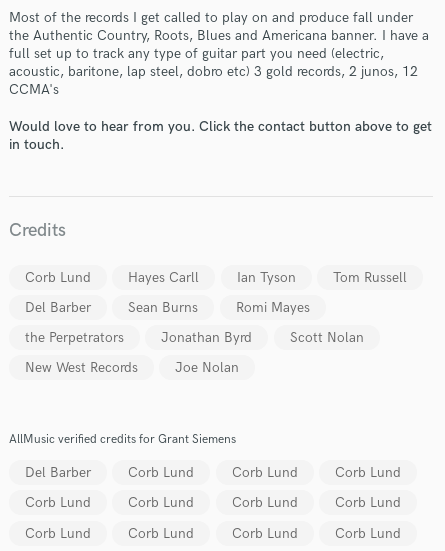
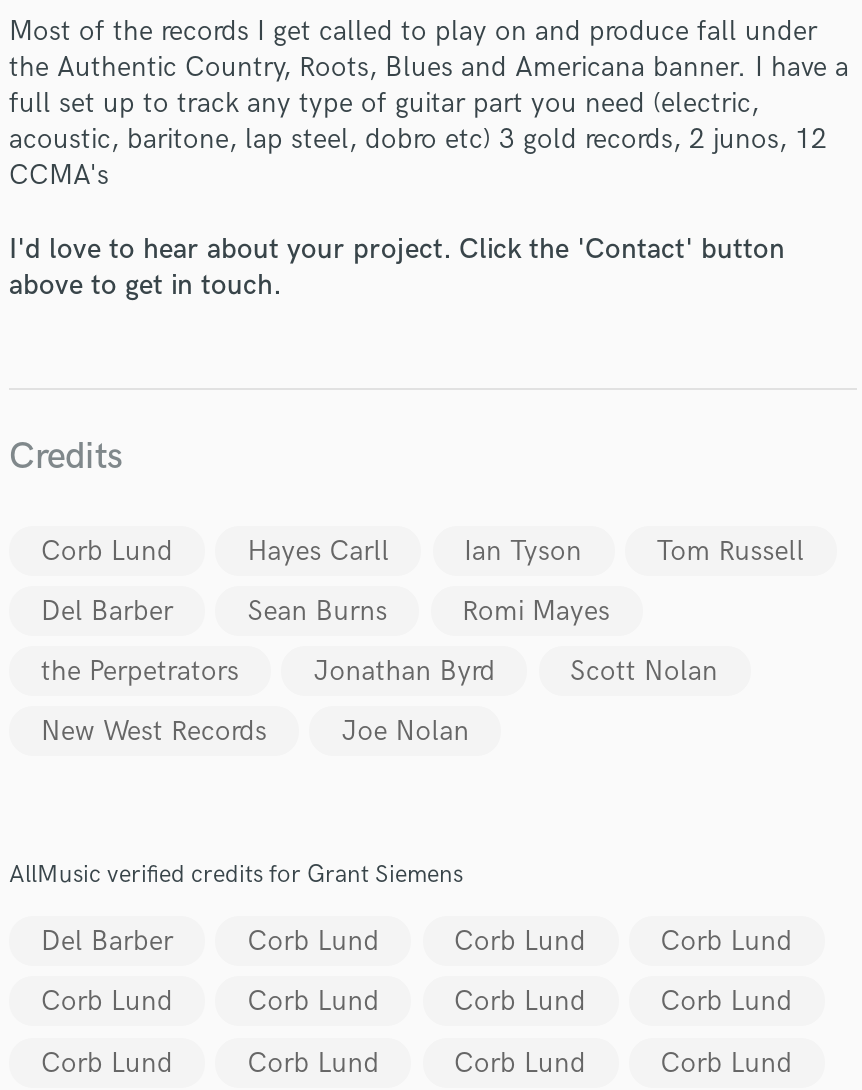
- Would love to hear from you. Click the contact button above to get
- in touch.
+ I'd love to hear about your project. Click the 'Contact' button
+ above to get in touch.
